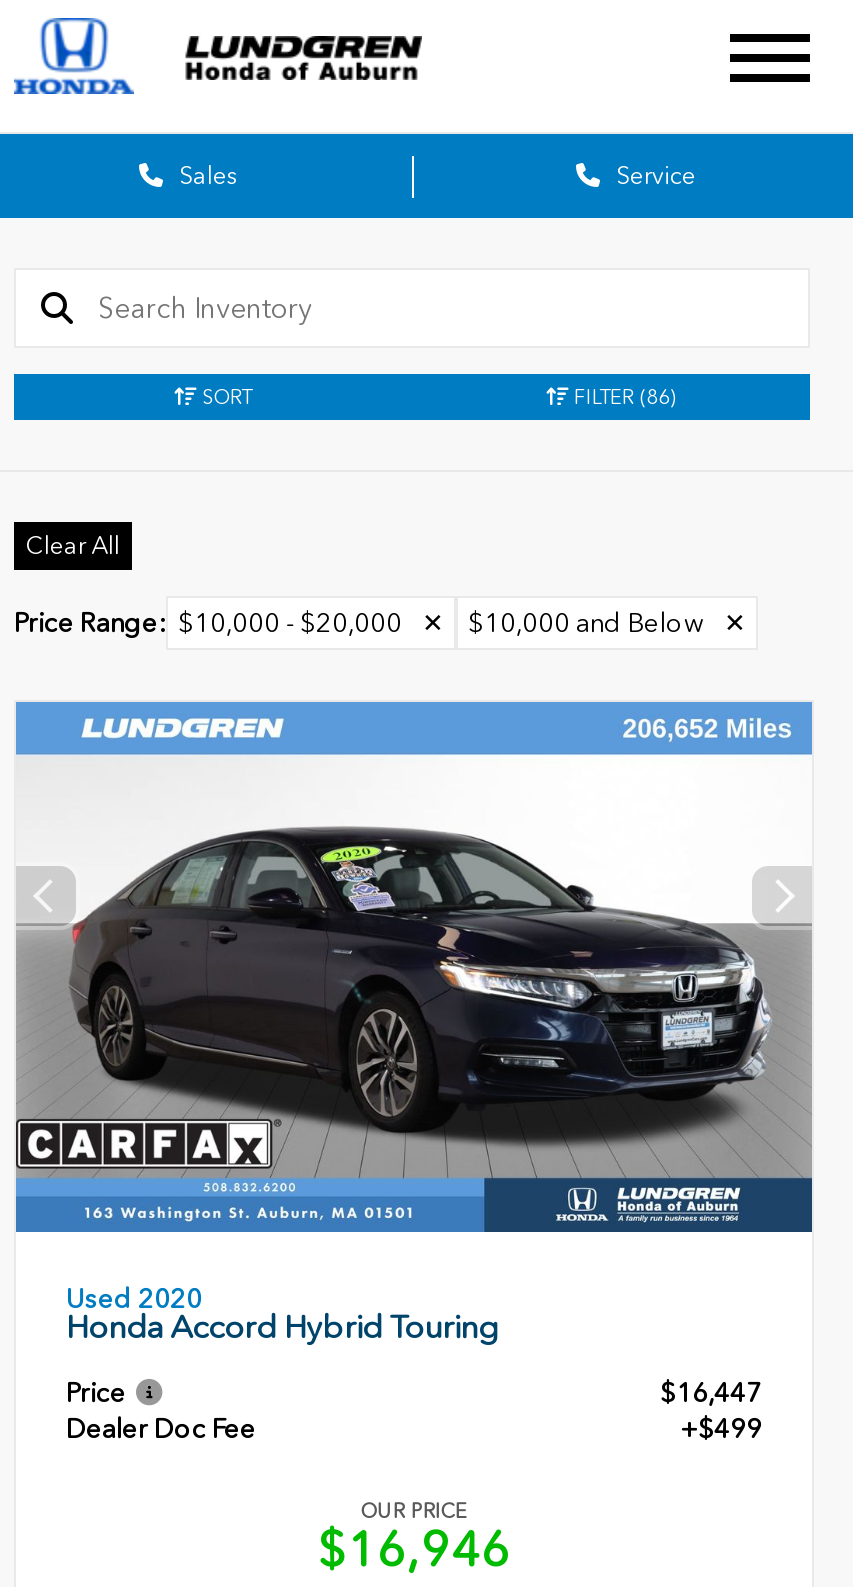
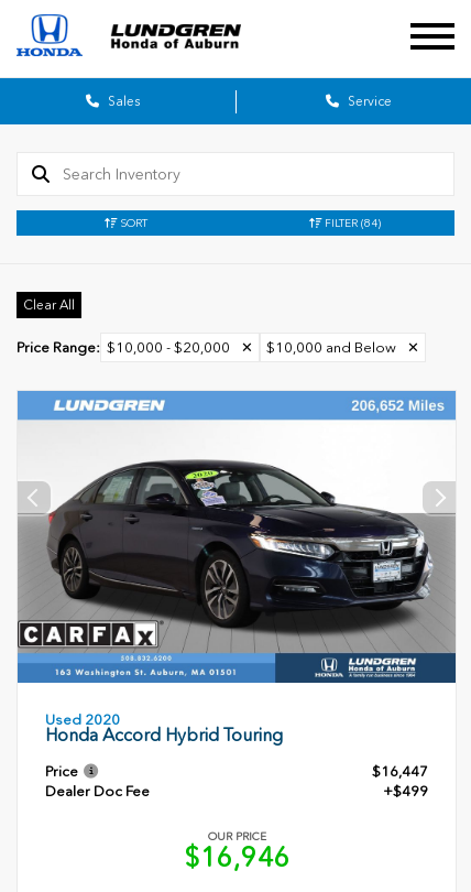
- FILTER (86)
+ FILTER (84)
